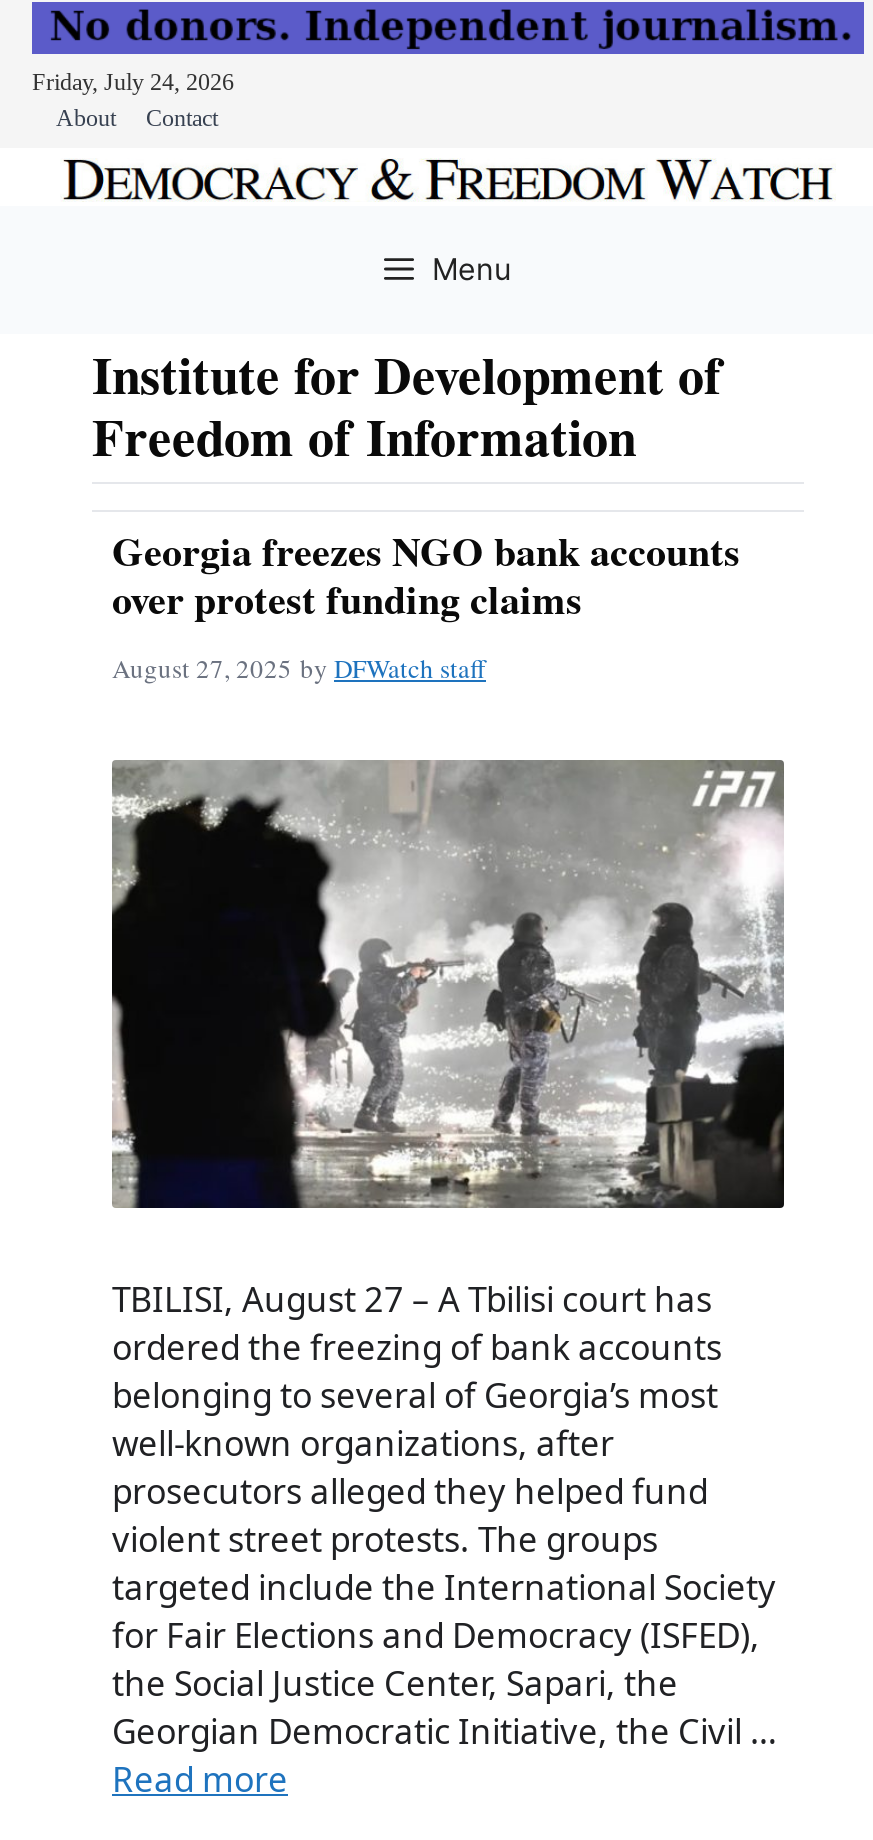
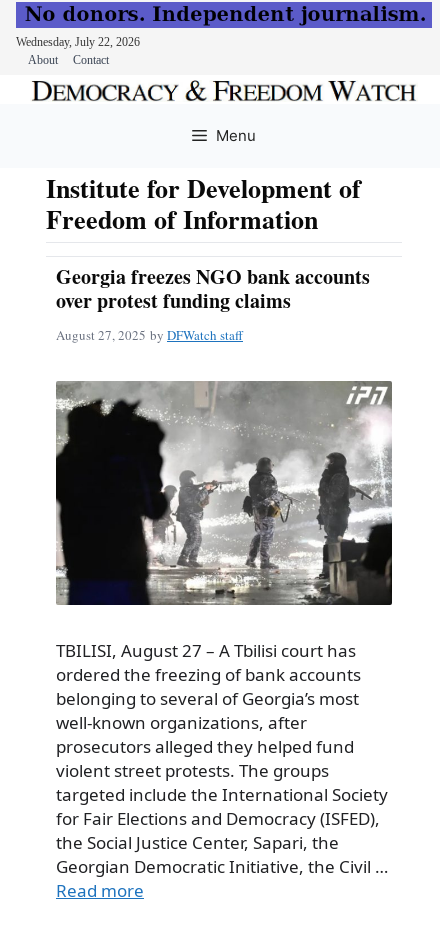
- Friday, July 24, 2026
+ Wednesday, July 22, 2026
